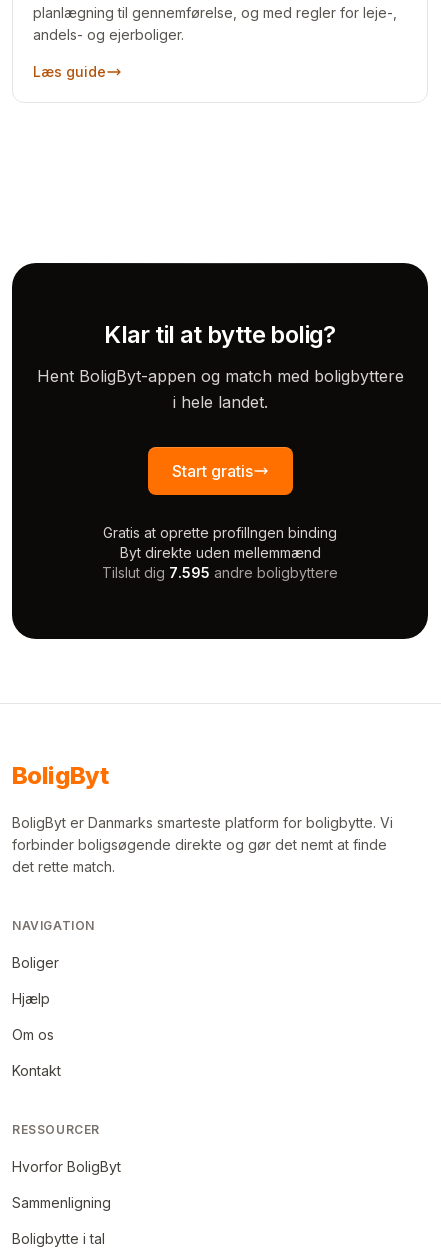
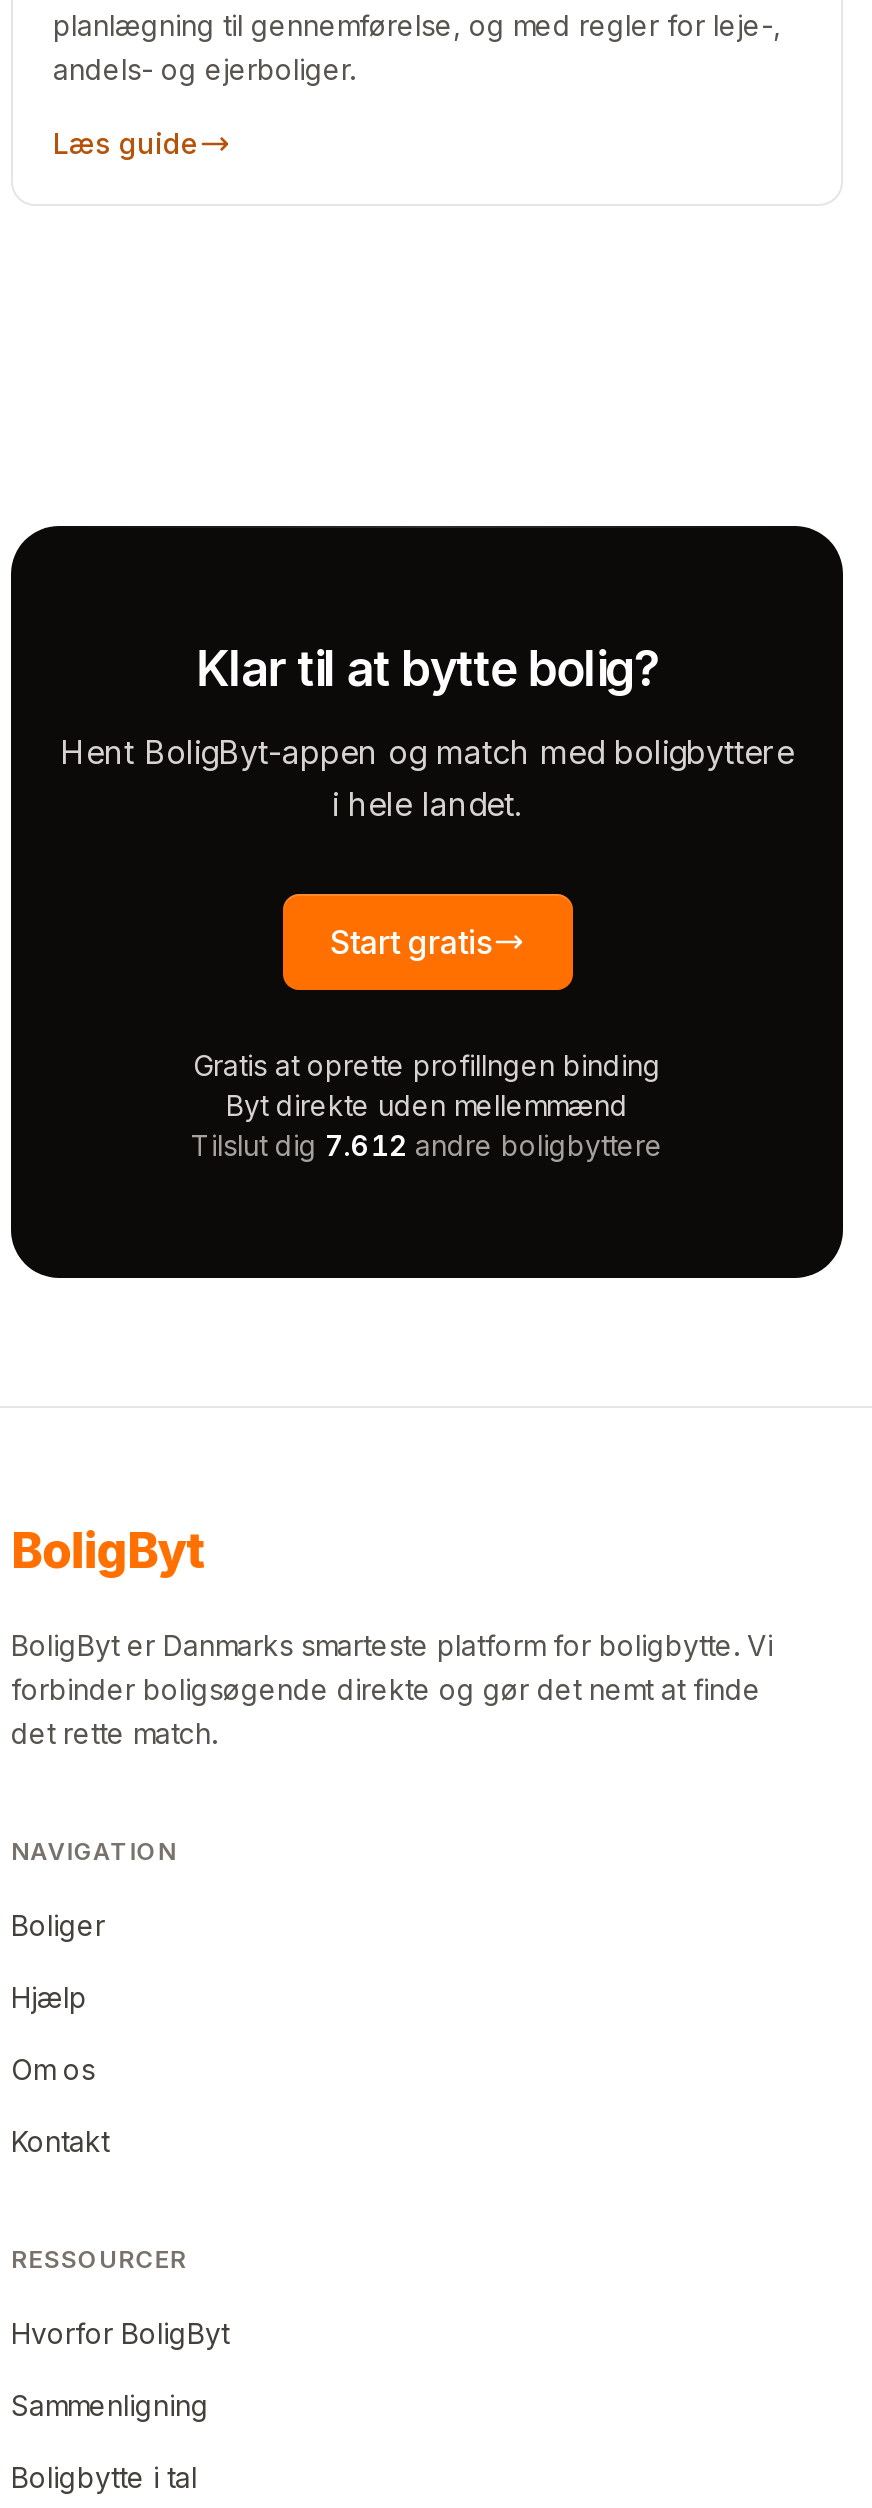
- Tilslut dig 7.595 andre boligbyttere
+ Tilslut dig 7.612 andre boligbyttere
